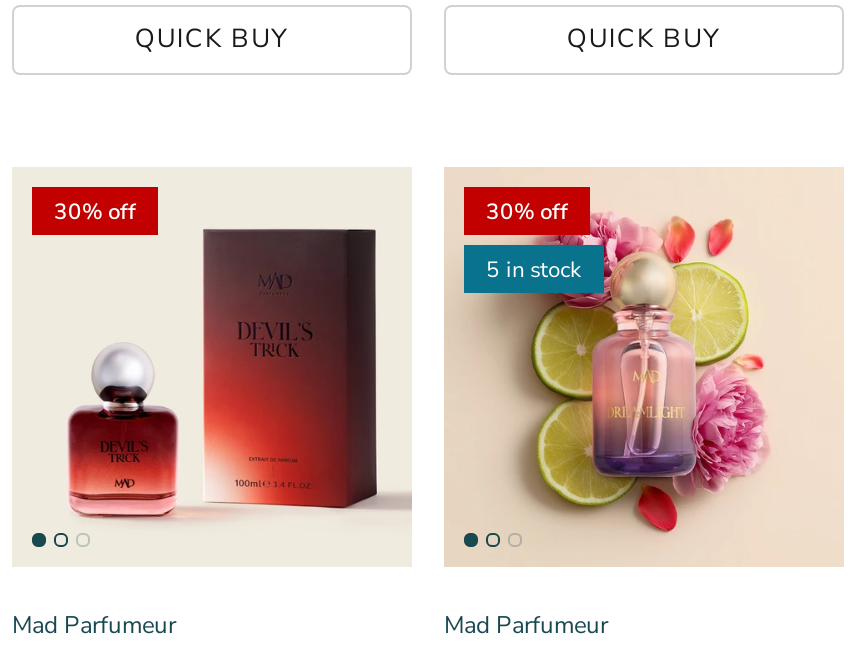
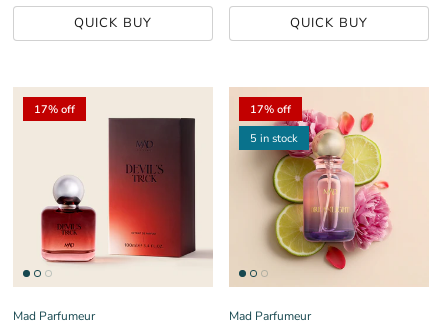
- 30% off
+ 17% off

- 30% off
+ 17% off
